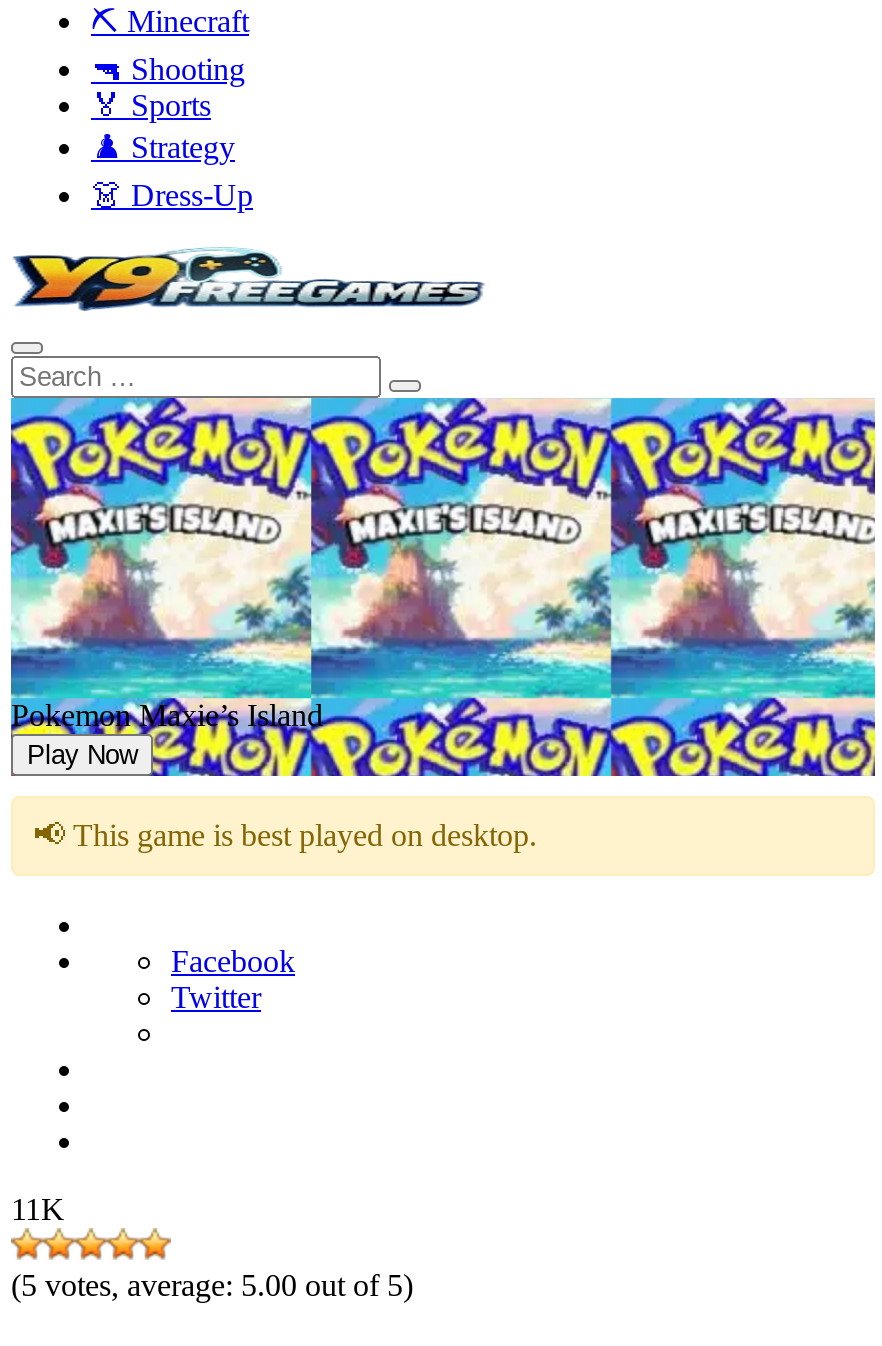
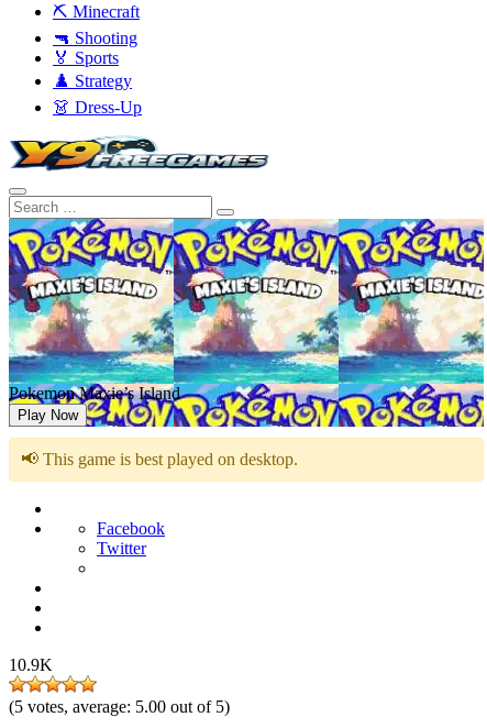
- 11K
+ 10.9K
